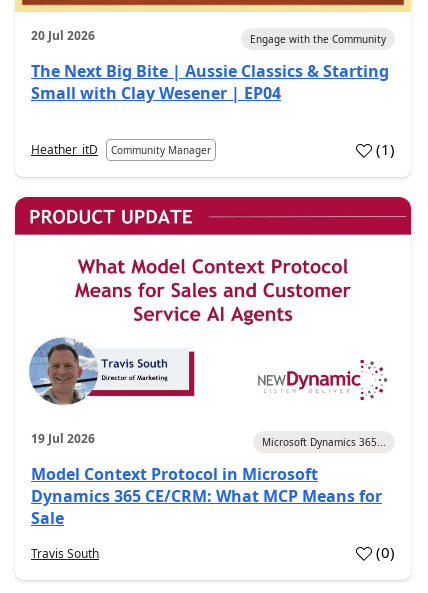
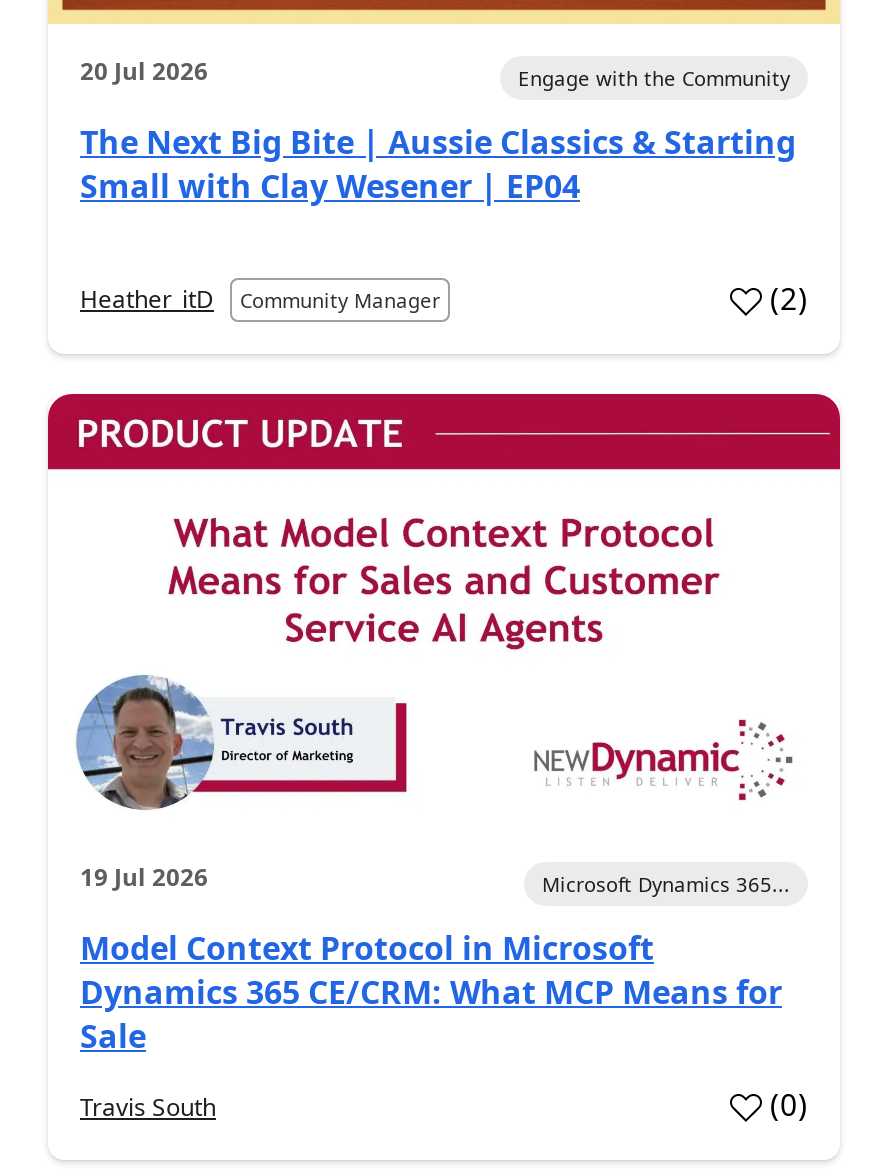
- (1)
+ (2)
